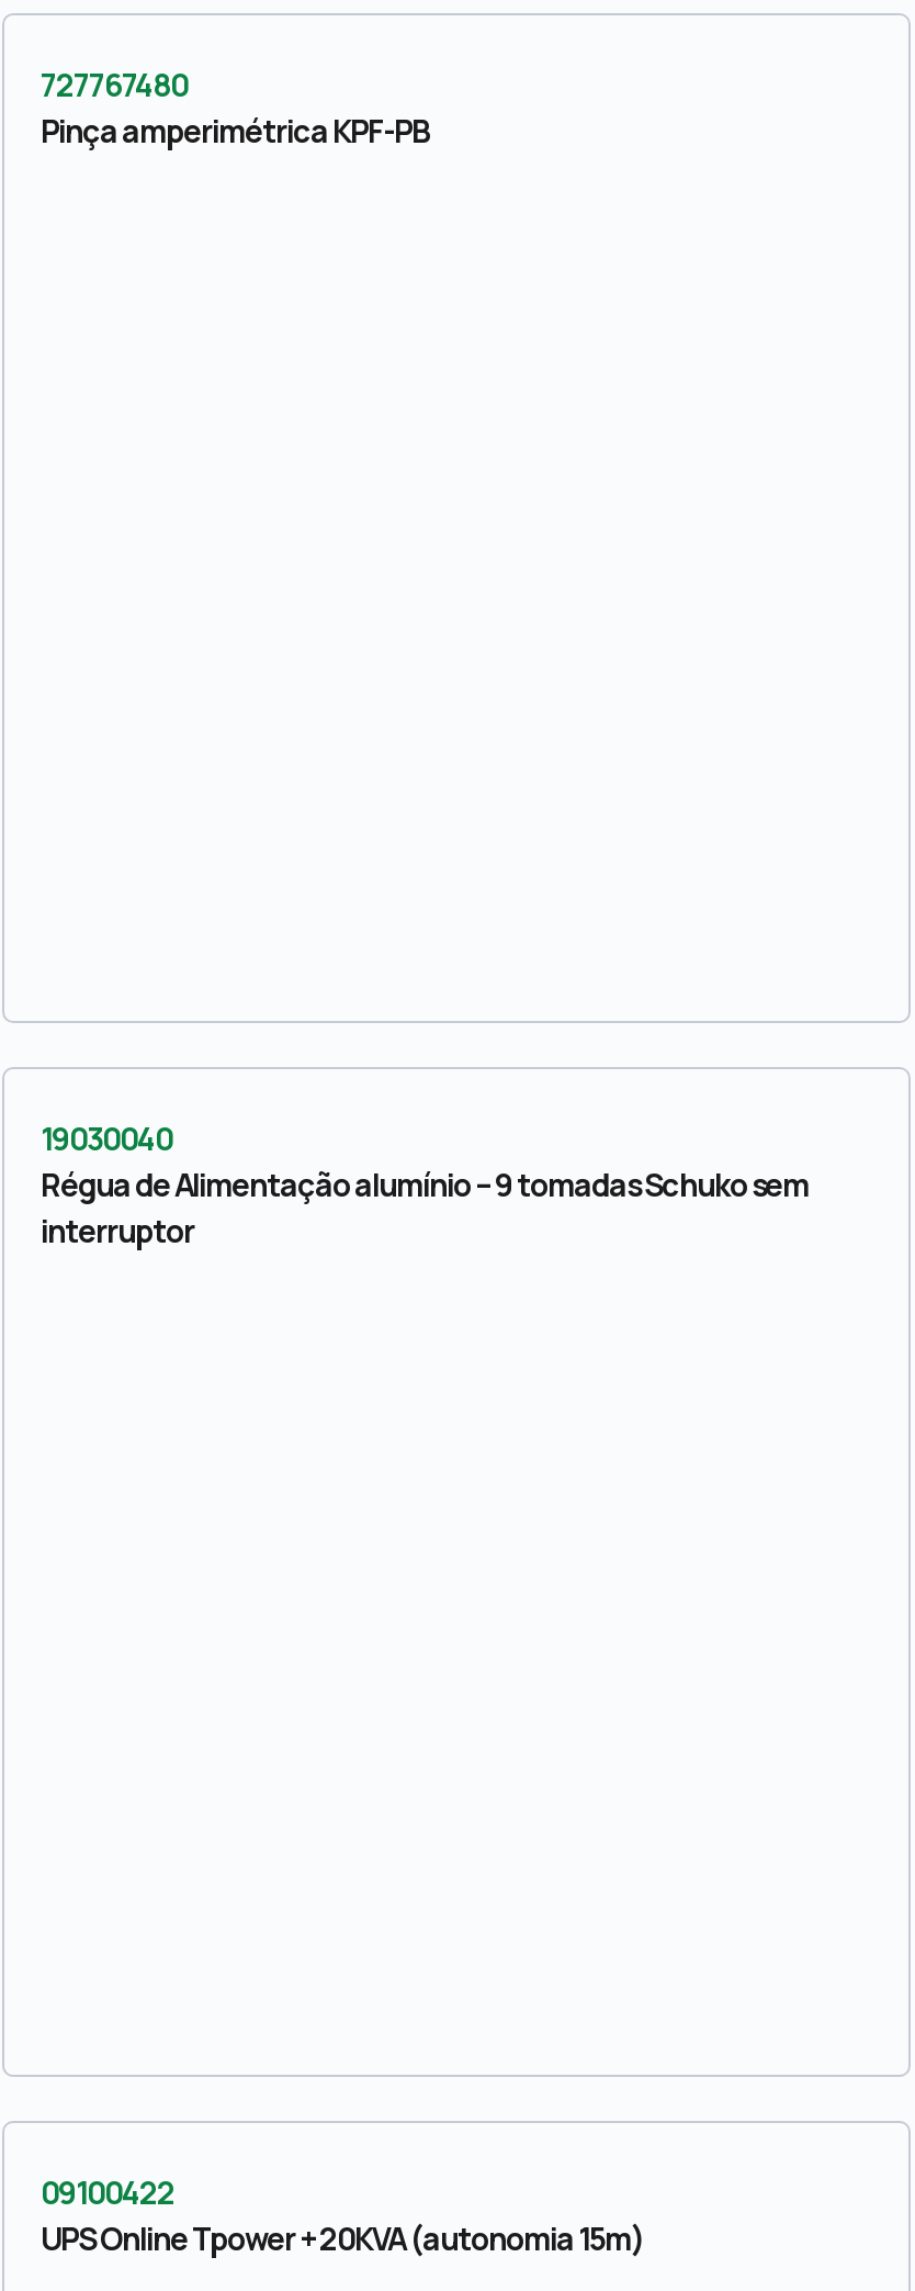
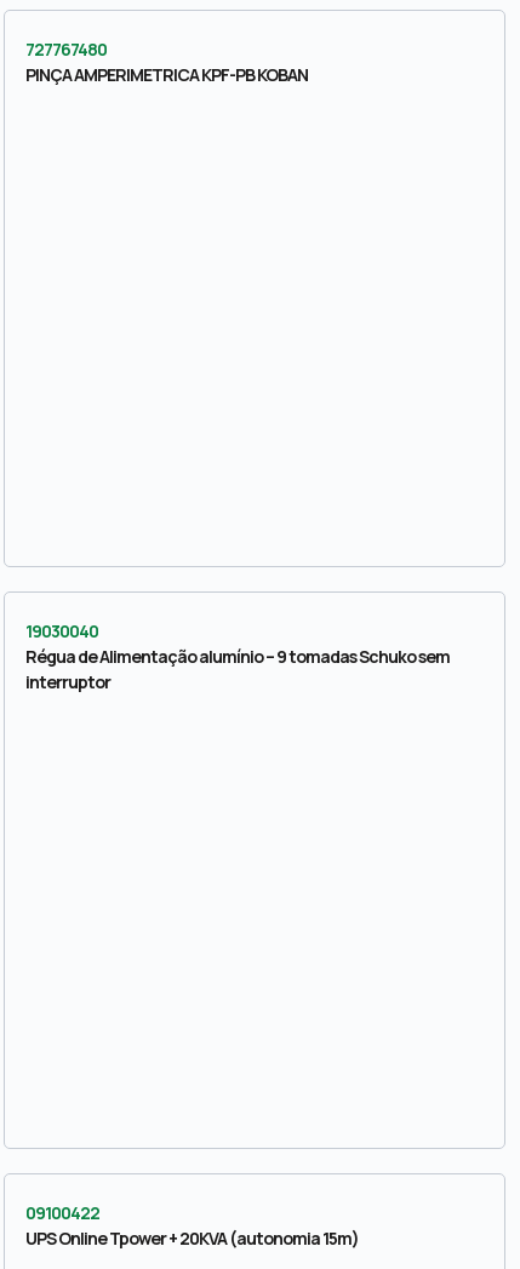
- Pinça amperimétrica KPF-PB
+ PINÇA AMPERIMETRICA KPF-PB KOBAN
